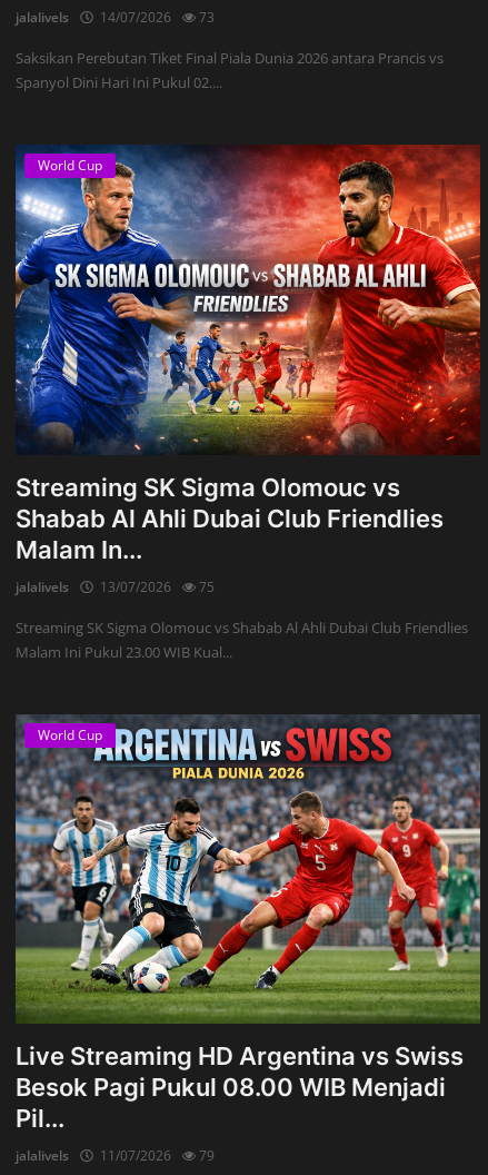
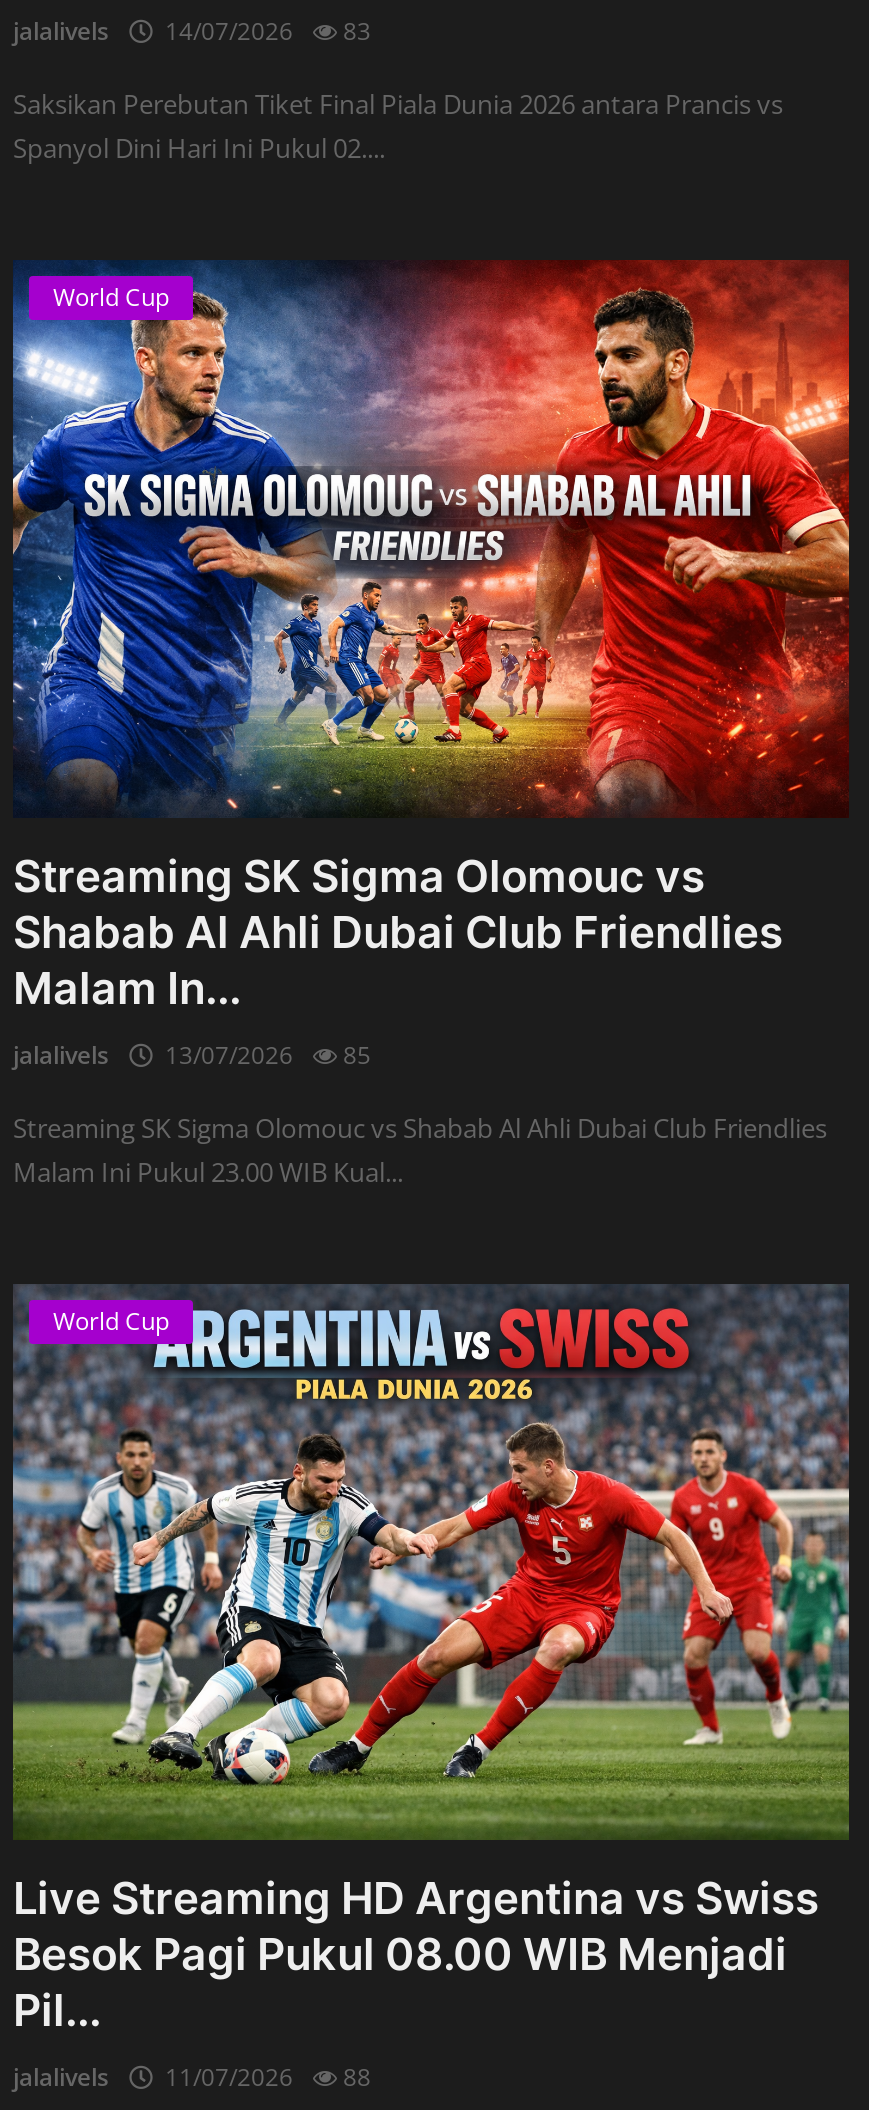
- jalalivels 14/07/2026 73
+ jalalivels 14/07/2026 83

- jalalivels 13/07/2026 75
+ jalalivels 13/07/2026 85

- jalalivels 11/07/2026 79
+ jalalivels 11/07/2026 88
